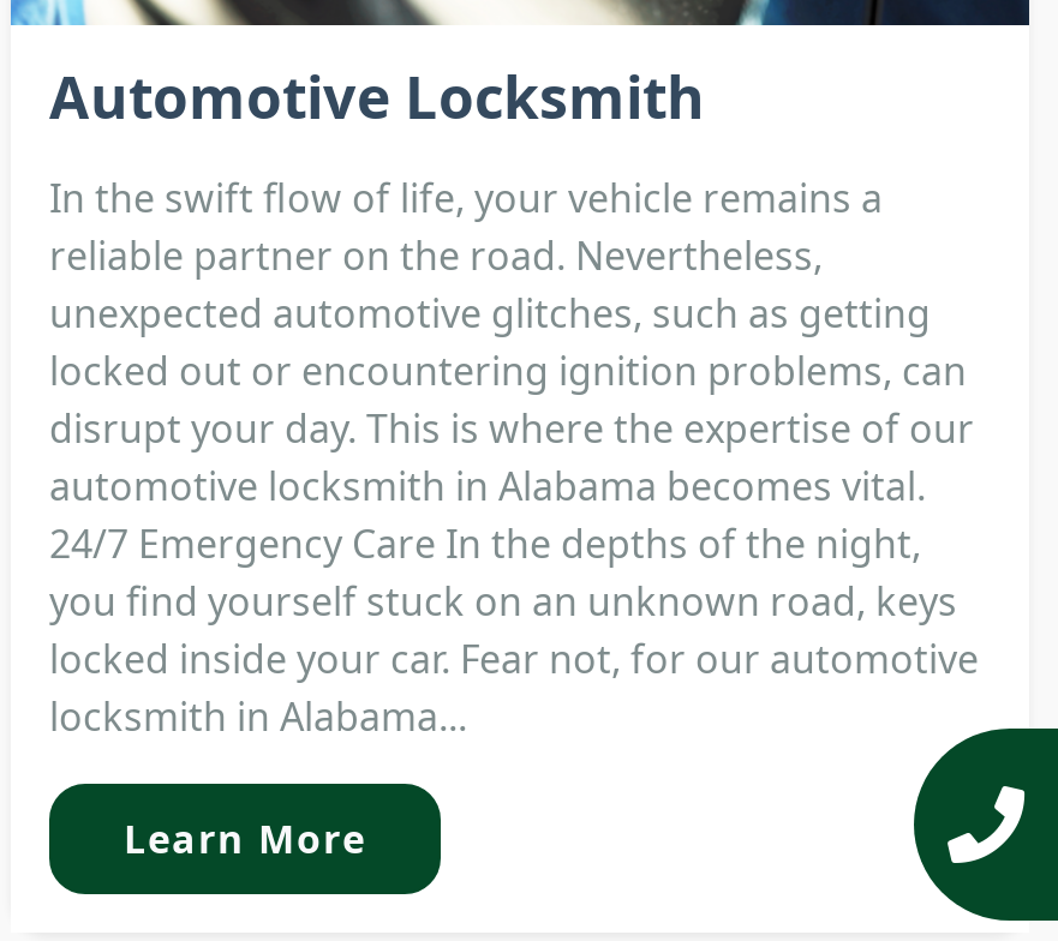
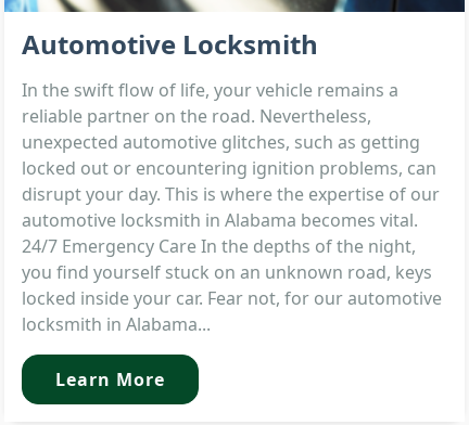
- [image]
